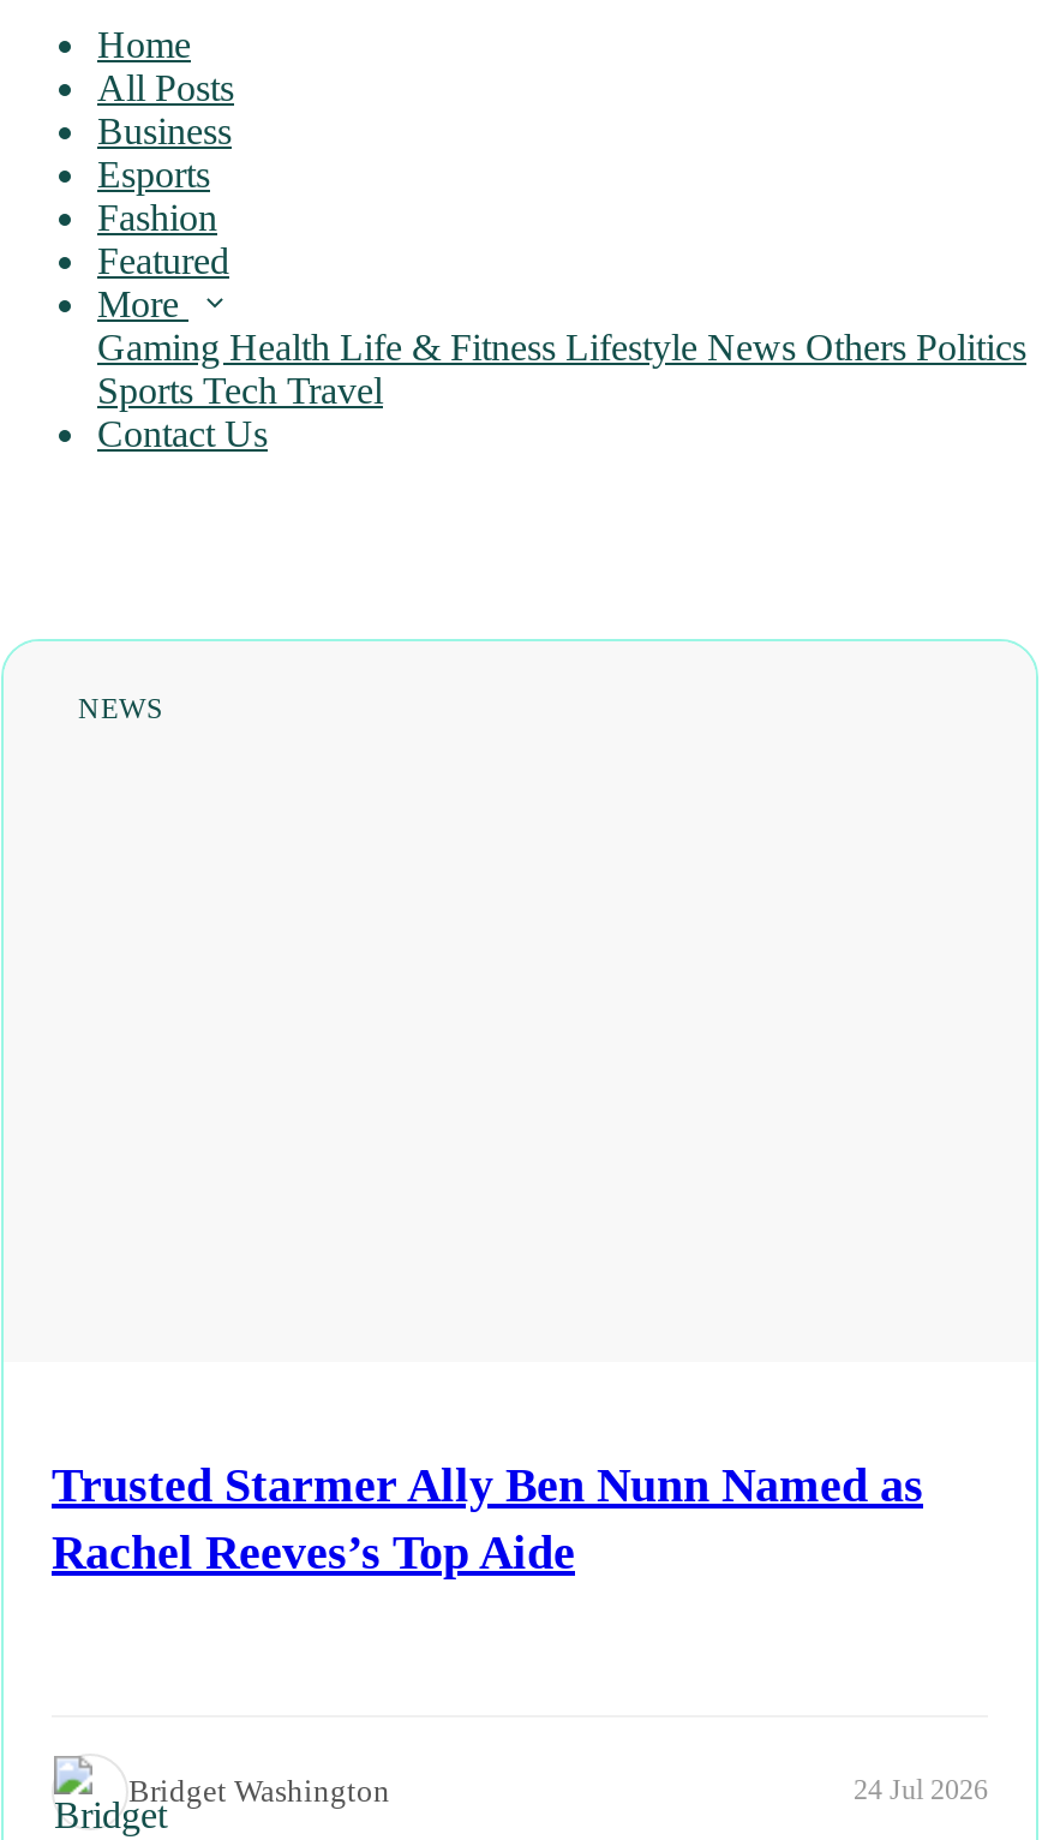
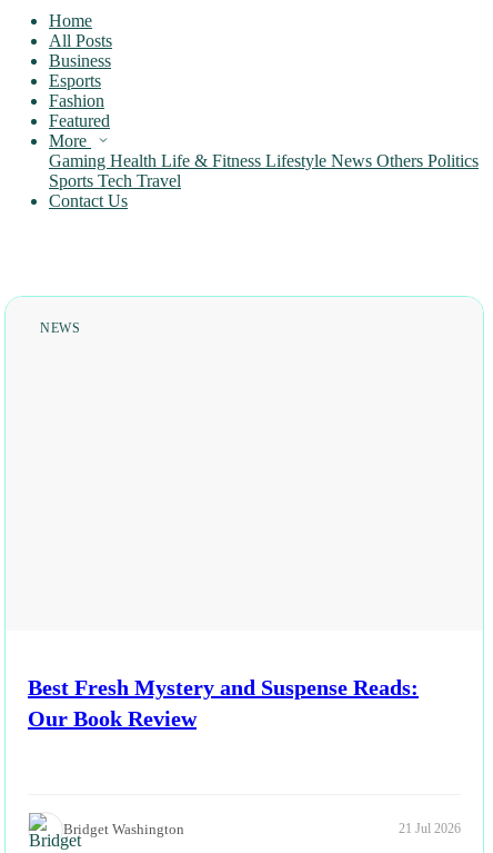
- Trusted Starmer Ally Ben Nunn Named as
- Rachel Reeves’s Top Aide
+ Best Fresh Mystery and Suspense Reads:
+ Our Book Review

- 24 Jul 2026
+ 21 Jul 2026
